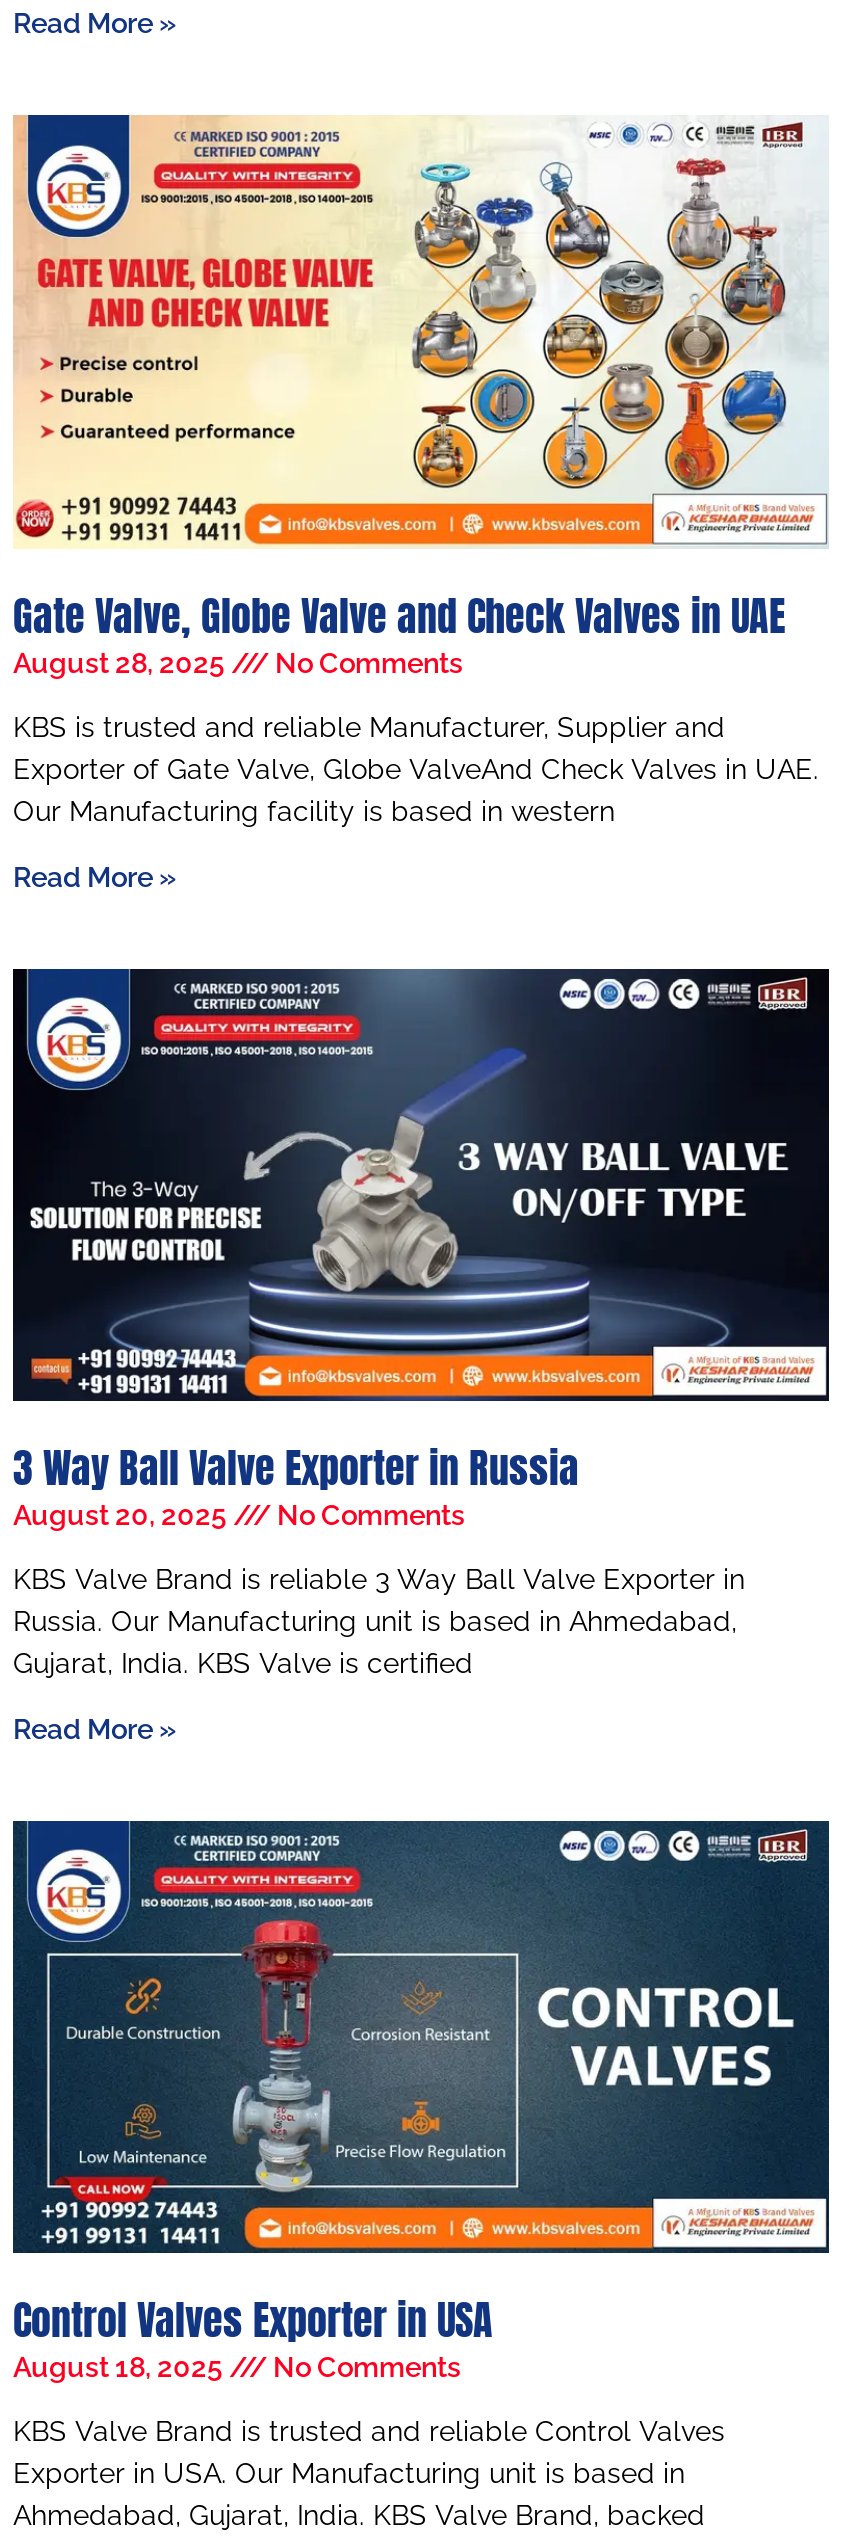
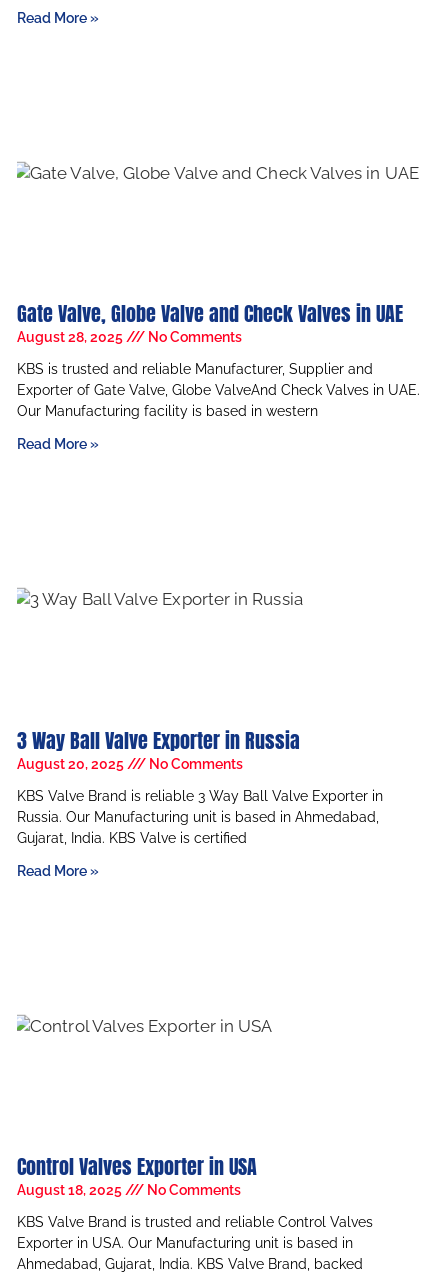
- [image]

- [image]

- [image]
